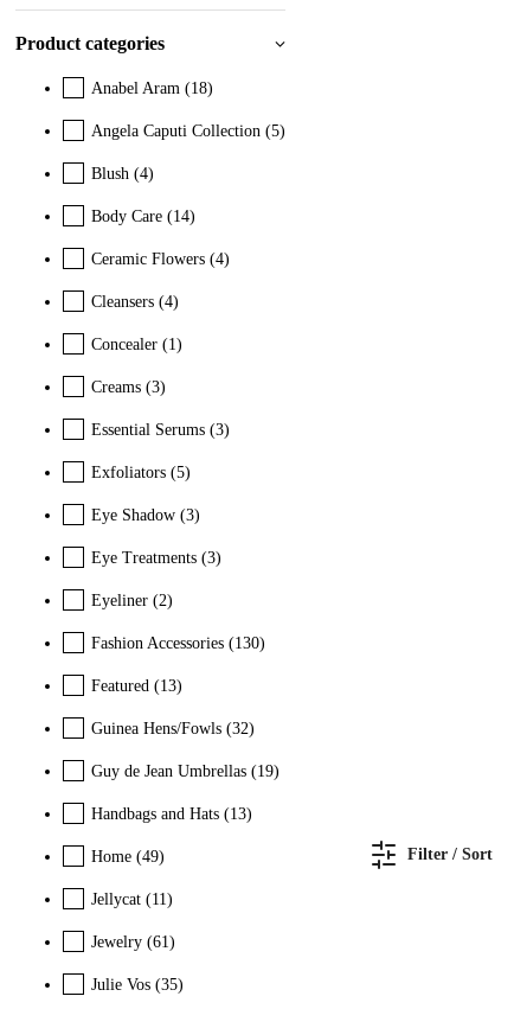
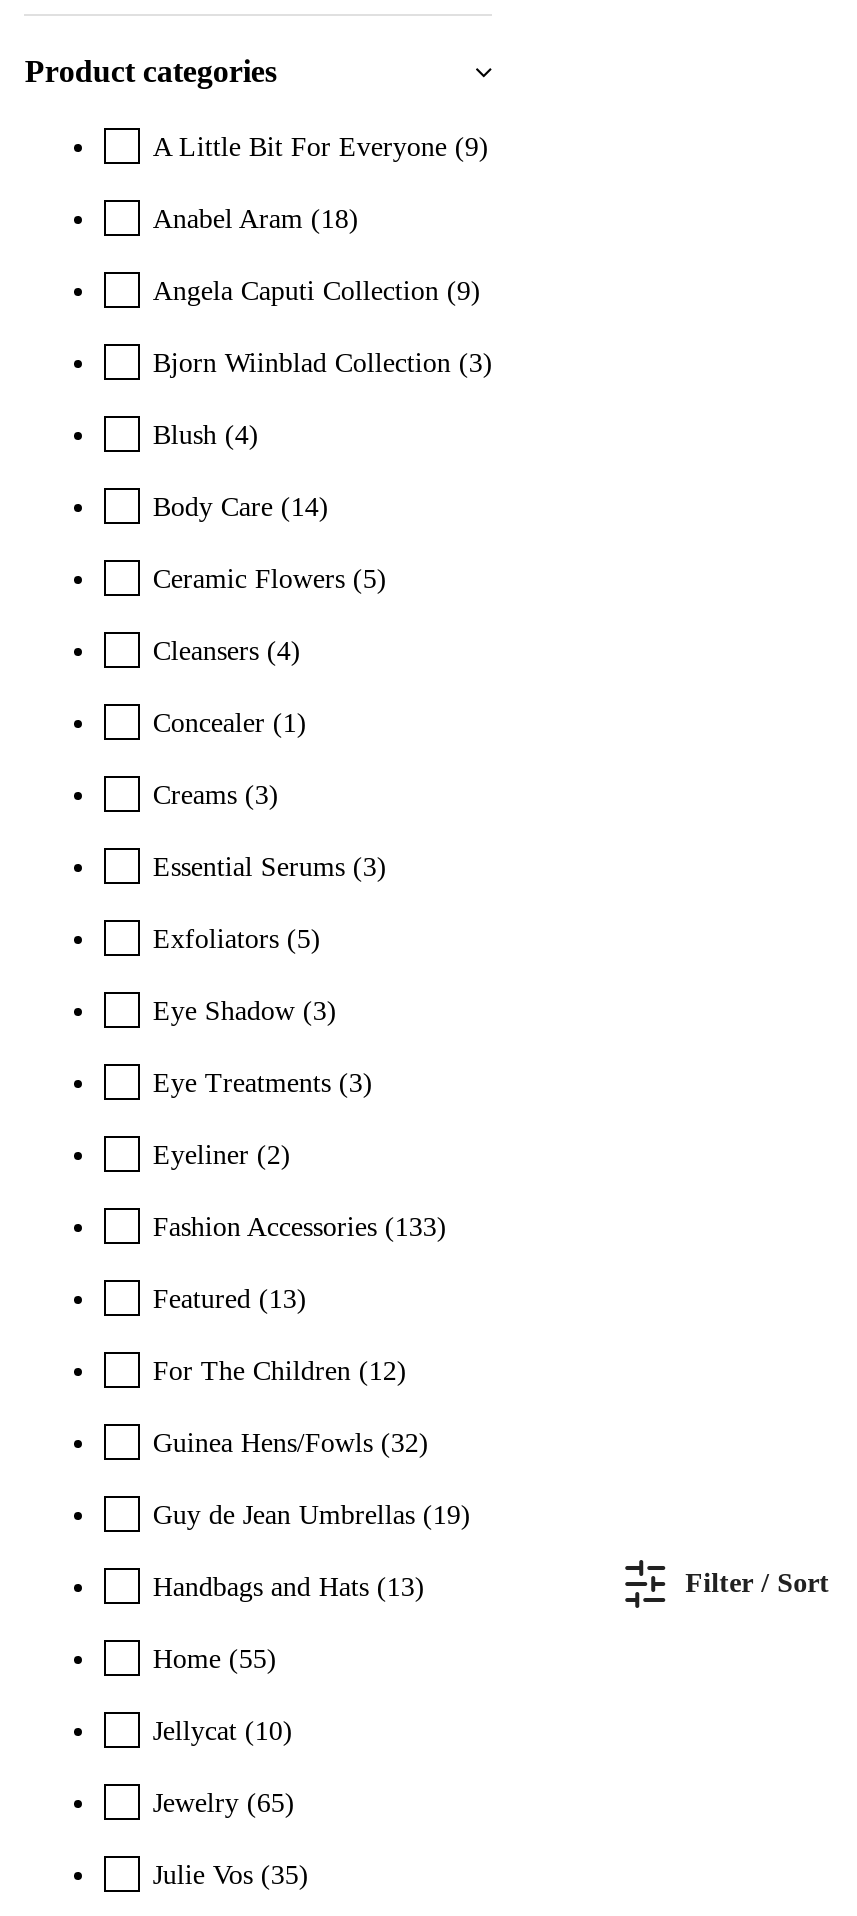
+ A Little Bit For Everyone (9)

- Angela Caputi Collection (5)
+ Angela Caputi Collection (9)
+ Bjorn Wiinblad Collection (3)

- Ceramic Flowers (4)
+ Ceramic Flowers (5)

- Fashion Accessories (130)
+ Fashion Accessories (133)

+ For The Children (12)

- Home (49)
+ Home (55)

- Jellycat (11)
+ Jellycat (10)

- Jewelry (61)
+ Jewelry (65)
